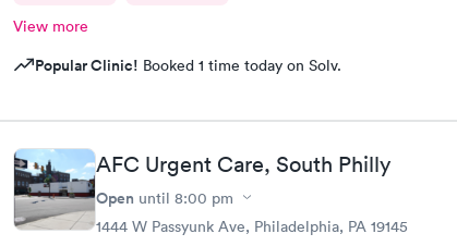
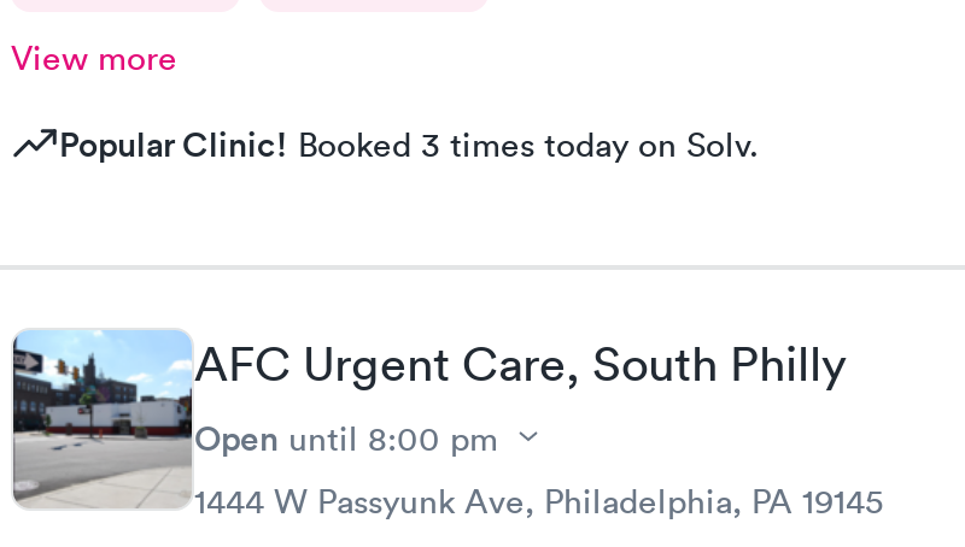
- Popular Clinic! Booked 1 time today on Solv.
+ Popular Clinic! Booked 3 times today on Solv.
